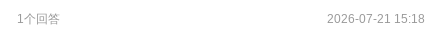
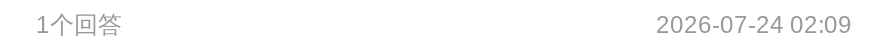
- 2026-07-21 15:18
+ 2026-07-24 02:09
